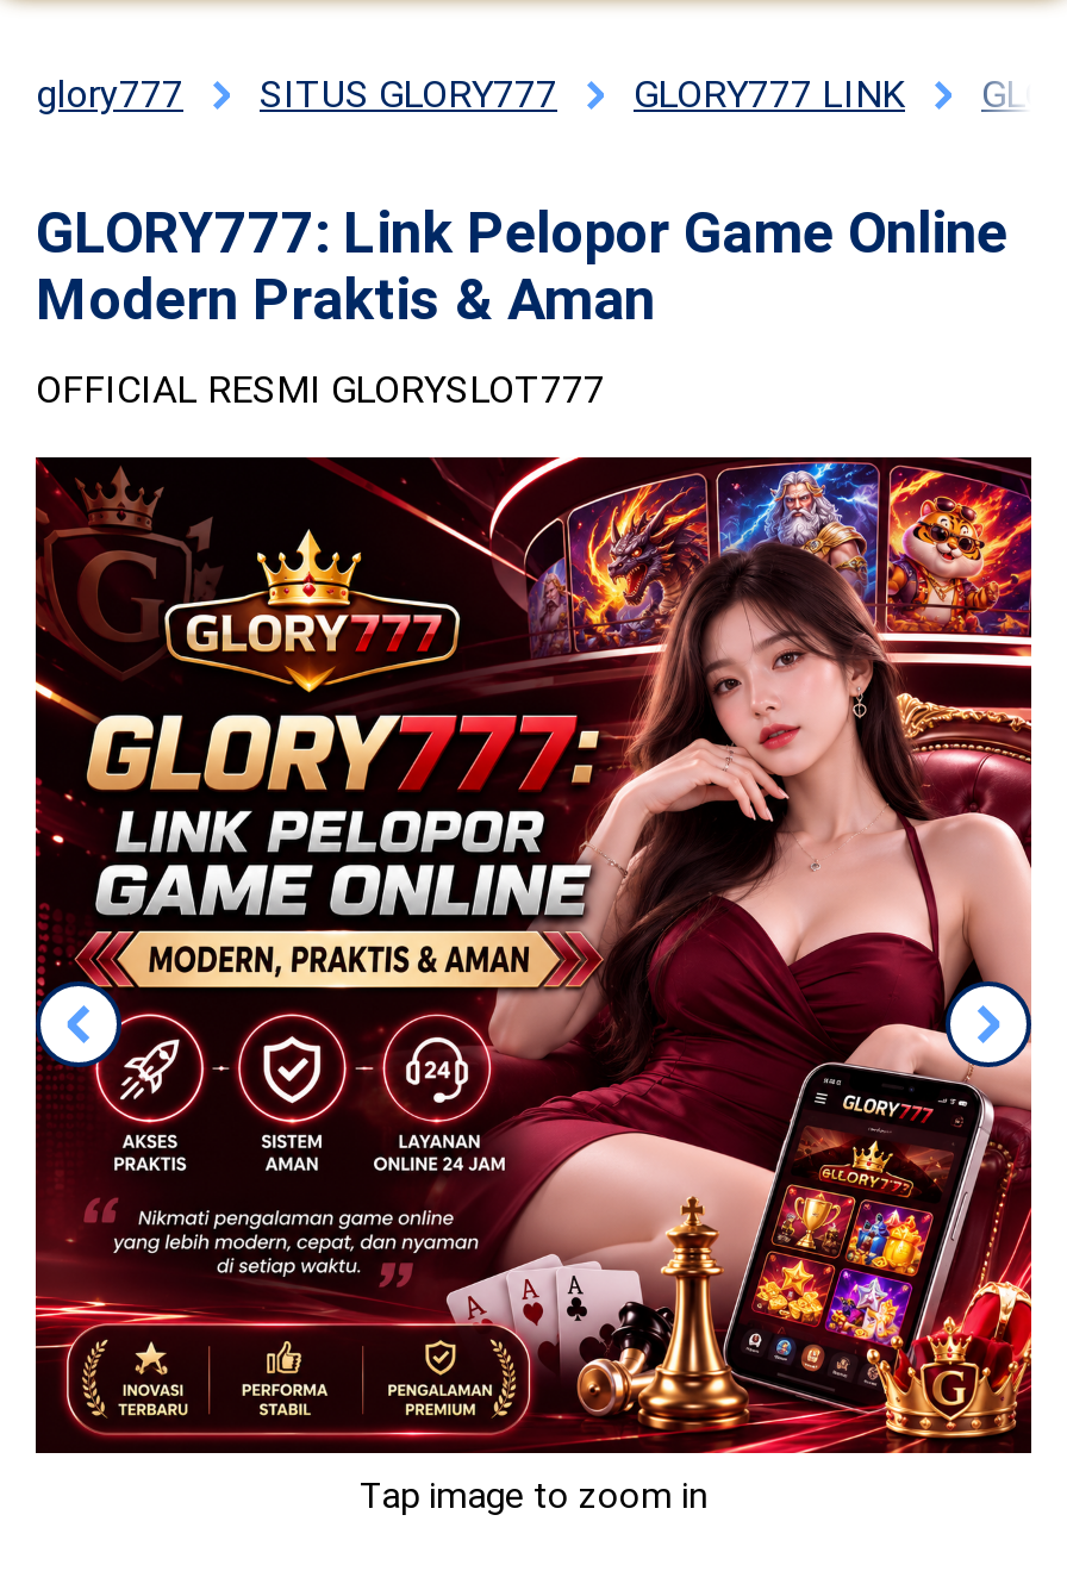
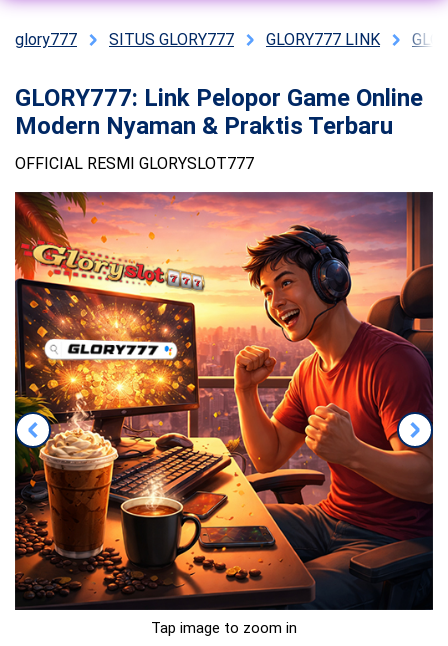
- Modern Praktis & Aman
+ Modern Nyaman & Praktis Terbaru

- [image]
+ [image]
